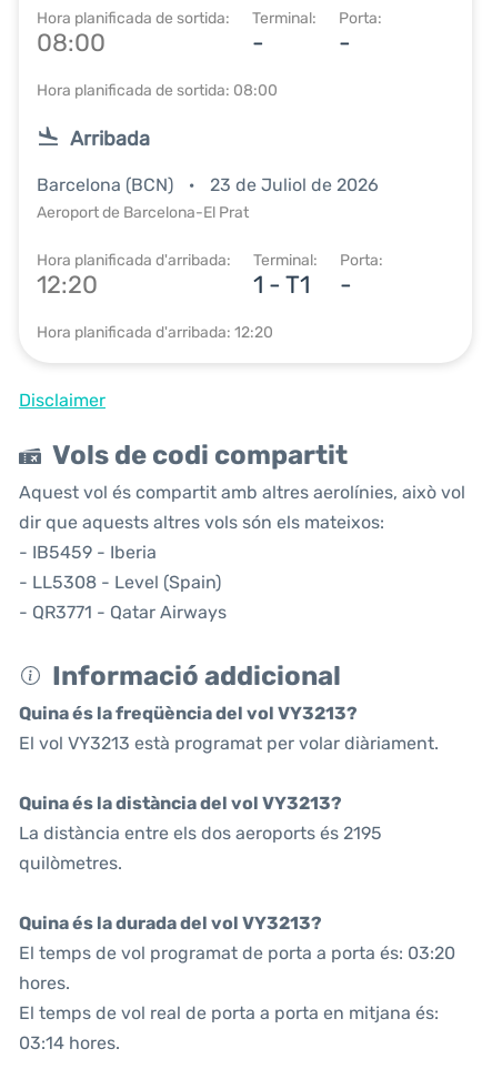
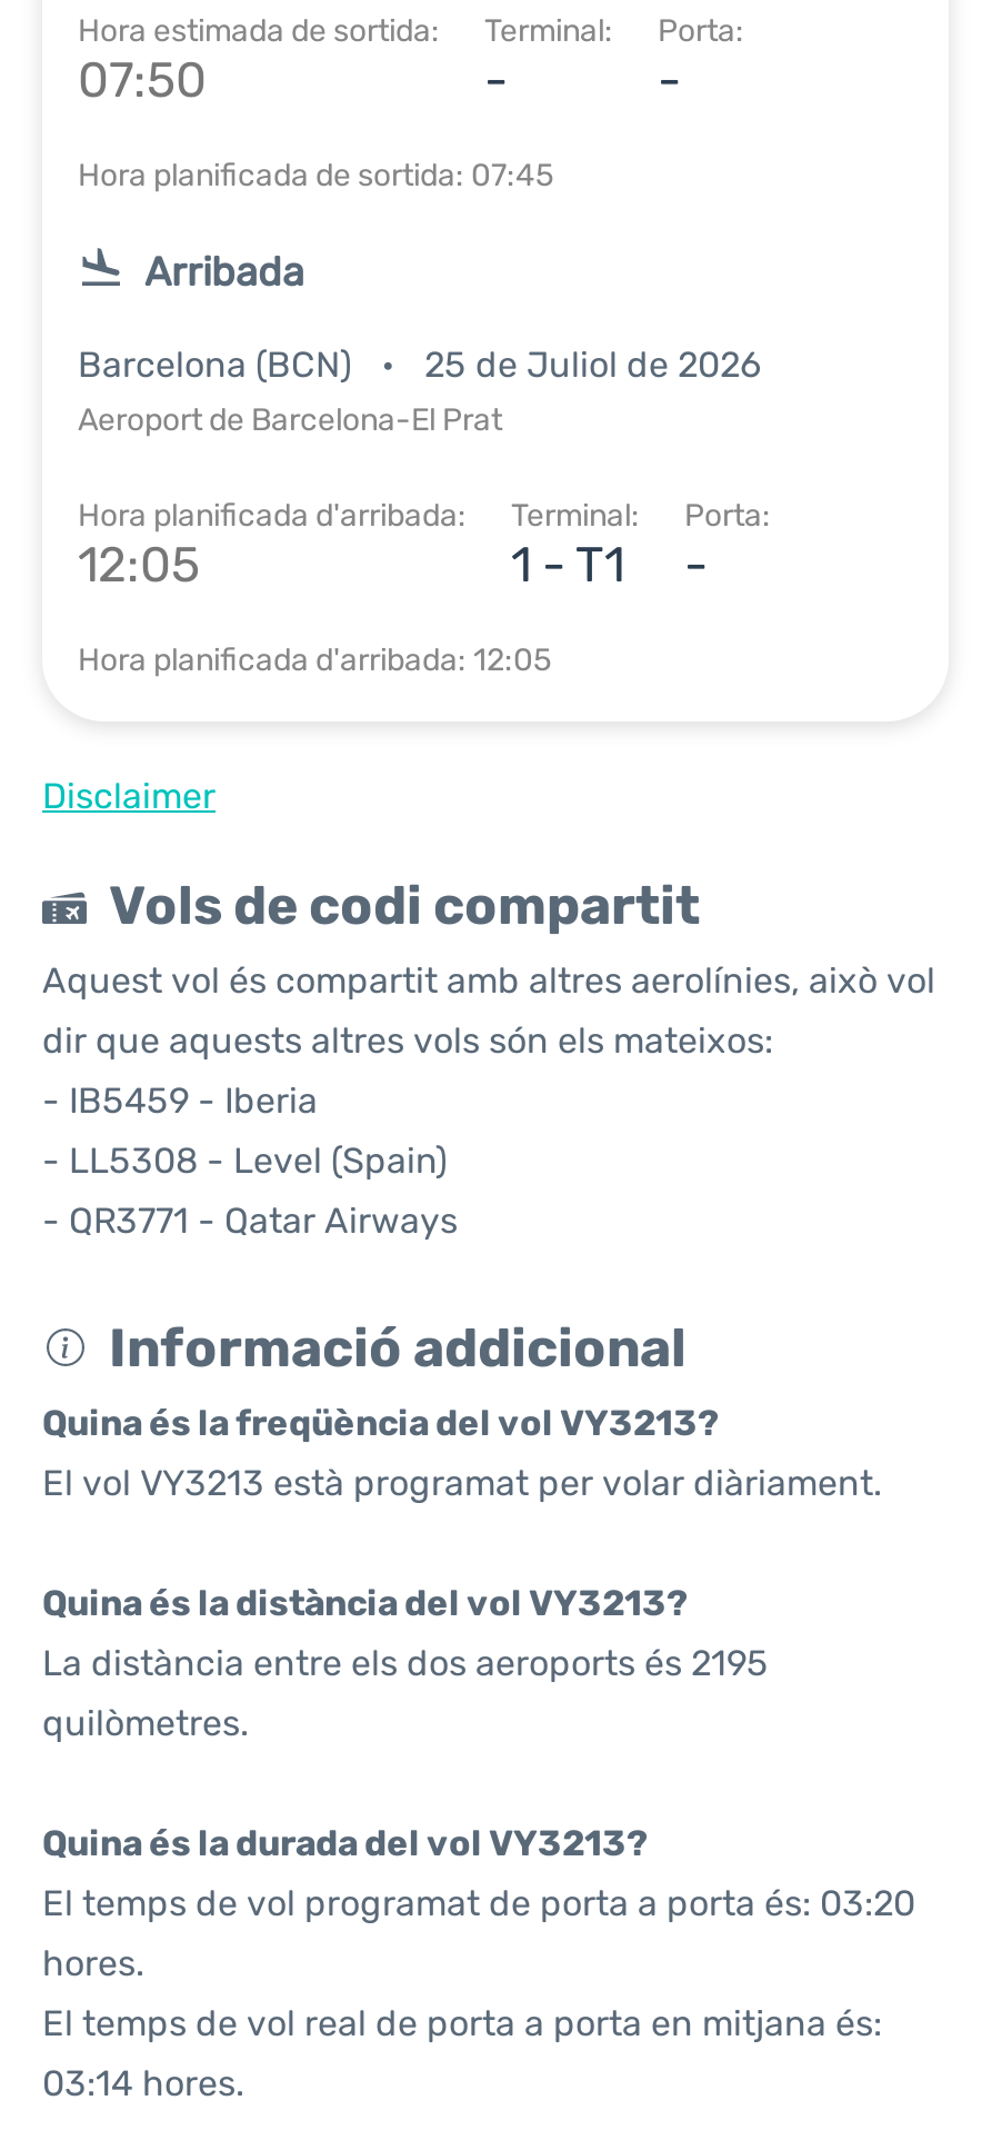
- Hora planificada de sortida:
+ Hora estimada de sortida:

- 08:00
+ 07:50

- Hora planificada de sortida: 08:00
+ Hora planificada de sortida: 07:45

- Barcelona (BCN) 23 de Juliol de 2026
+ Barcelona (BCN) 25 de Juliol de 2026

- 12:20
+ 12:05

- Hora planificada d'arribada: 12:20
+ Hora planificada d'arribada: 12:05
